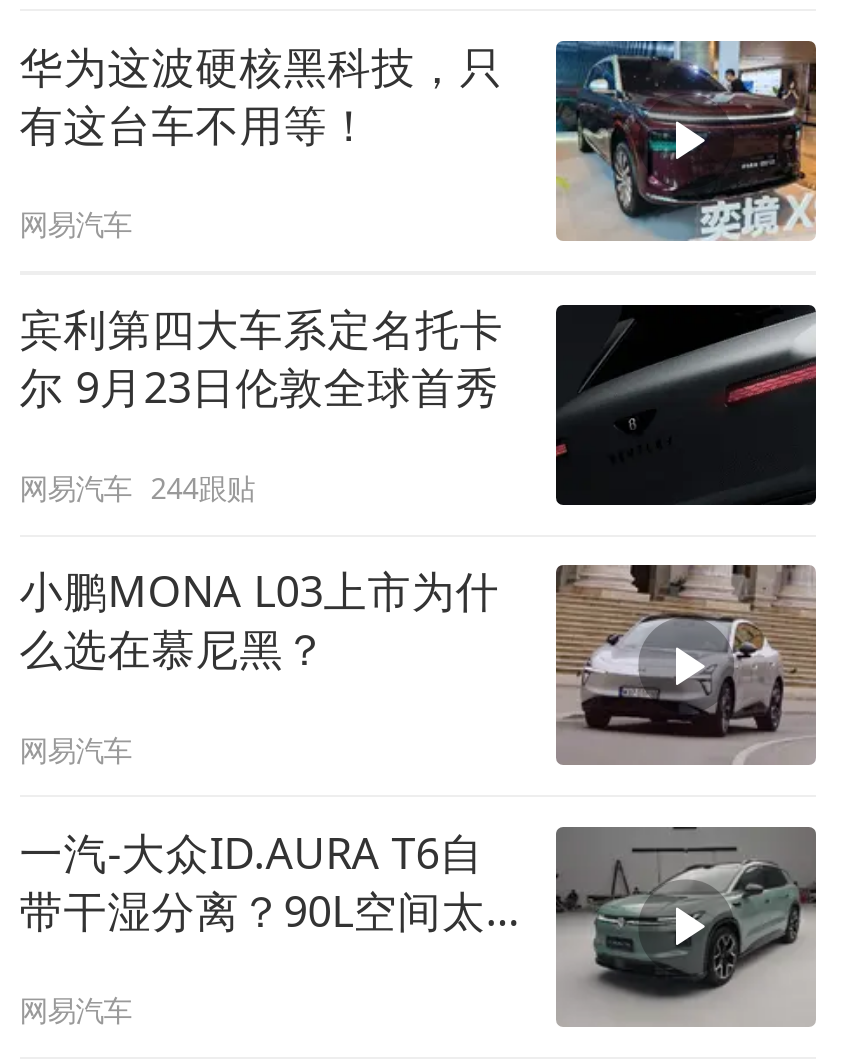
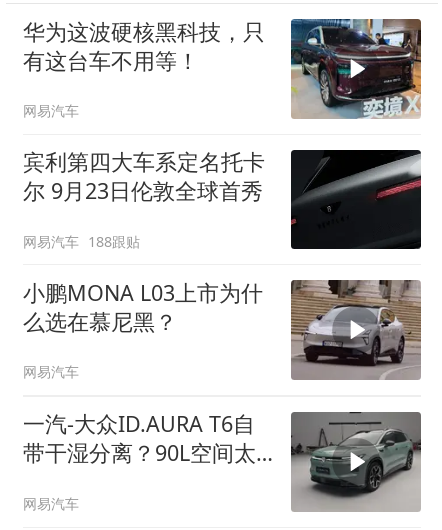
- 网易汽车 244跟贴
+ 网易汽车 188跟贴
